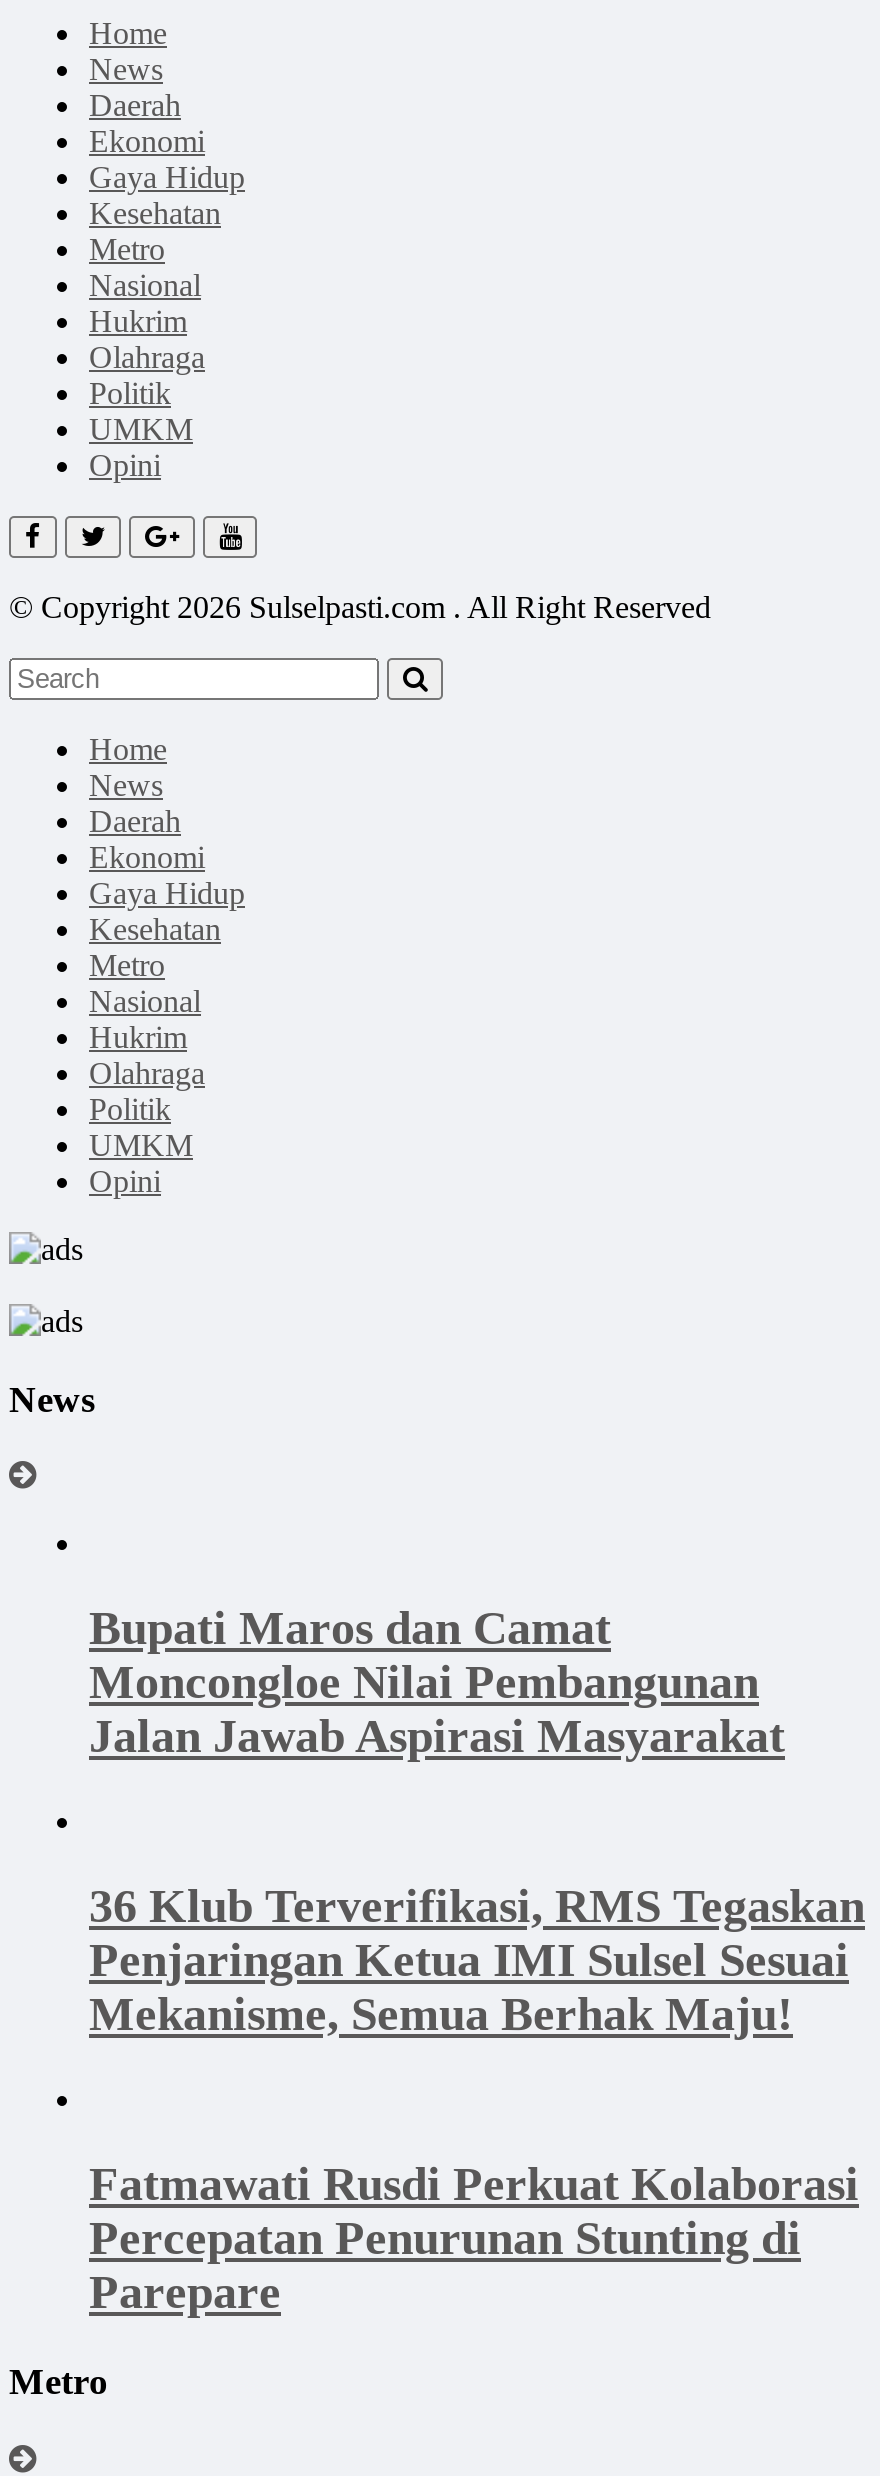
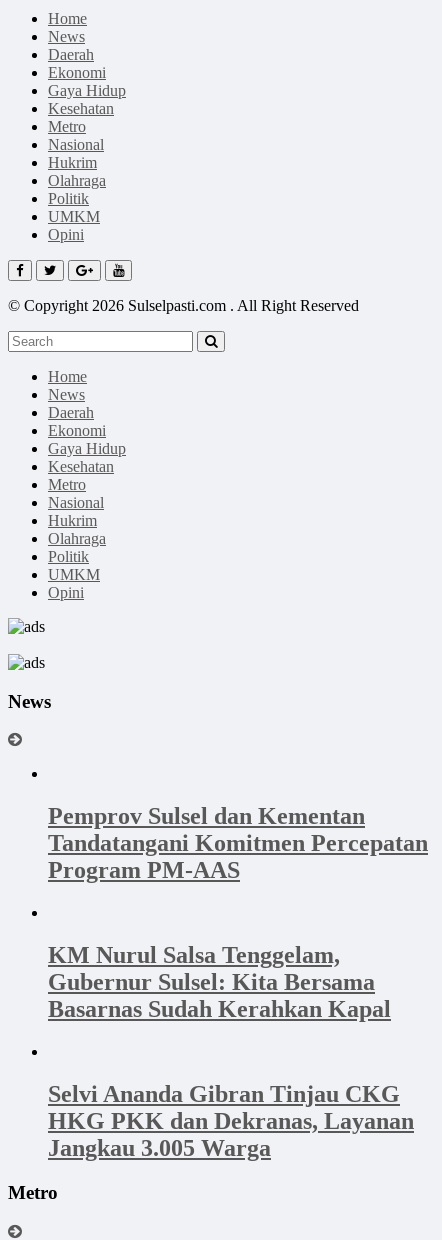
- Bupati Maros dan Camat
- Moncongloe Nilai Pembangunan
- Jalan Jawab Aspirasi Masyarakat
+ Pemprov Sulsel dan Kementan
+ Tandatangani Komitmen Percepatan
+ Program PM-AAS

- 36 Klub Terverifikasi, RMS Tegaskan
- Penjaringan Ketua IMI Sulsel Sesuai
- Mekanisme, Semua Berhak Maju!
+ KM Nurul Salsa Tenggelam,
+ Gubernur Sulsel: Kita Bersama
+ Basarnas Sudah Kerahkan Kapal

- Fatmawati Rusdi Perkuat Kolaborasi
- Percepatan Penurunan Stunting di
- Parepare
+ Selvi Ananda Gibran Tinjau CKG
+ HKG PKK dan Dekranas, Layanan
+ Jangkau 3.005 Warga
